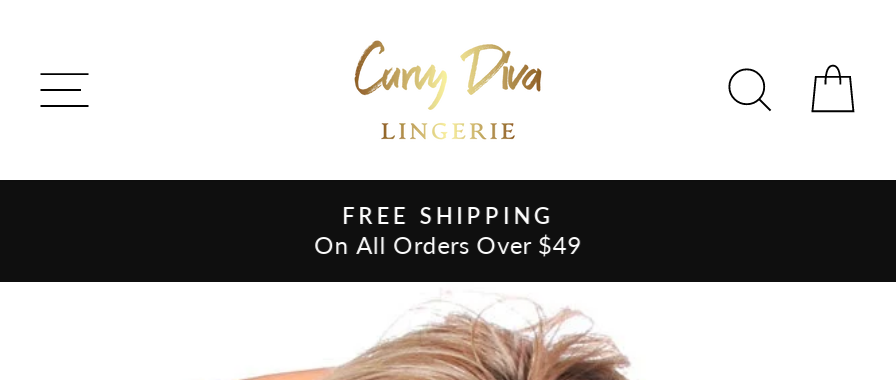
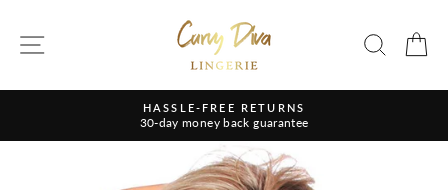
- FREE SHIPPING
- On All Orders Over $49
+ HASSLE-FREE RETURNS
+ 30-day money back guarantee
